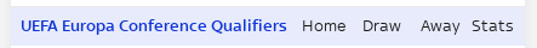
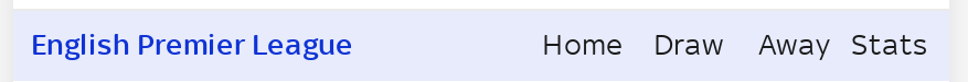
- UEFA Europa Conference Qualifiers
+ English Premier League
